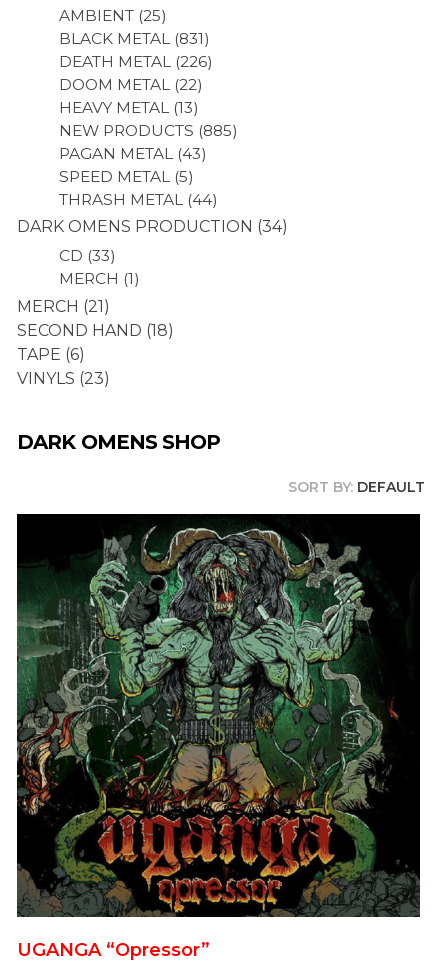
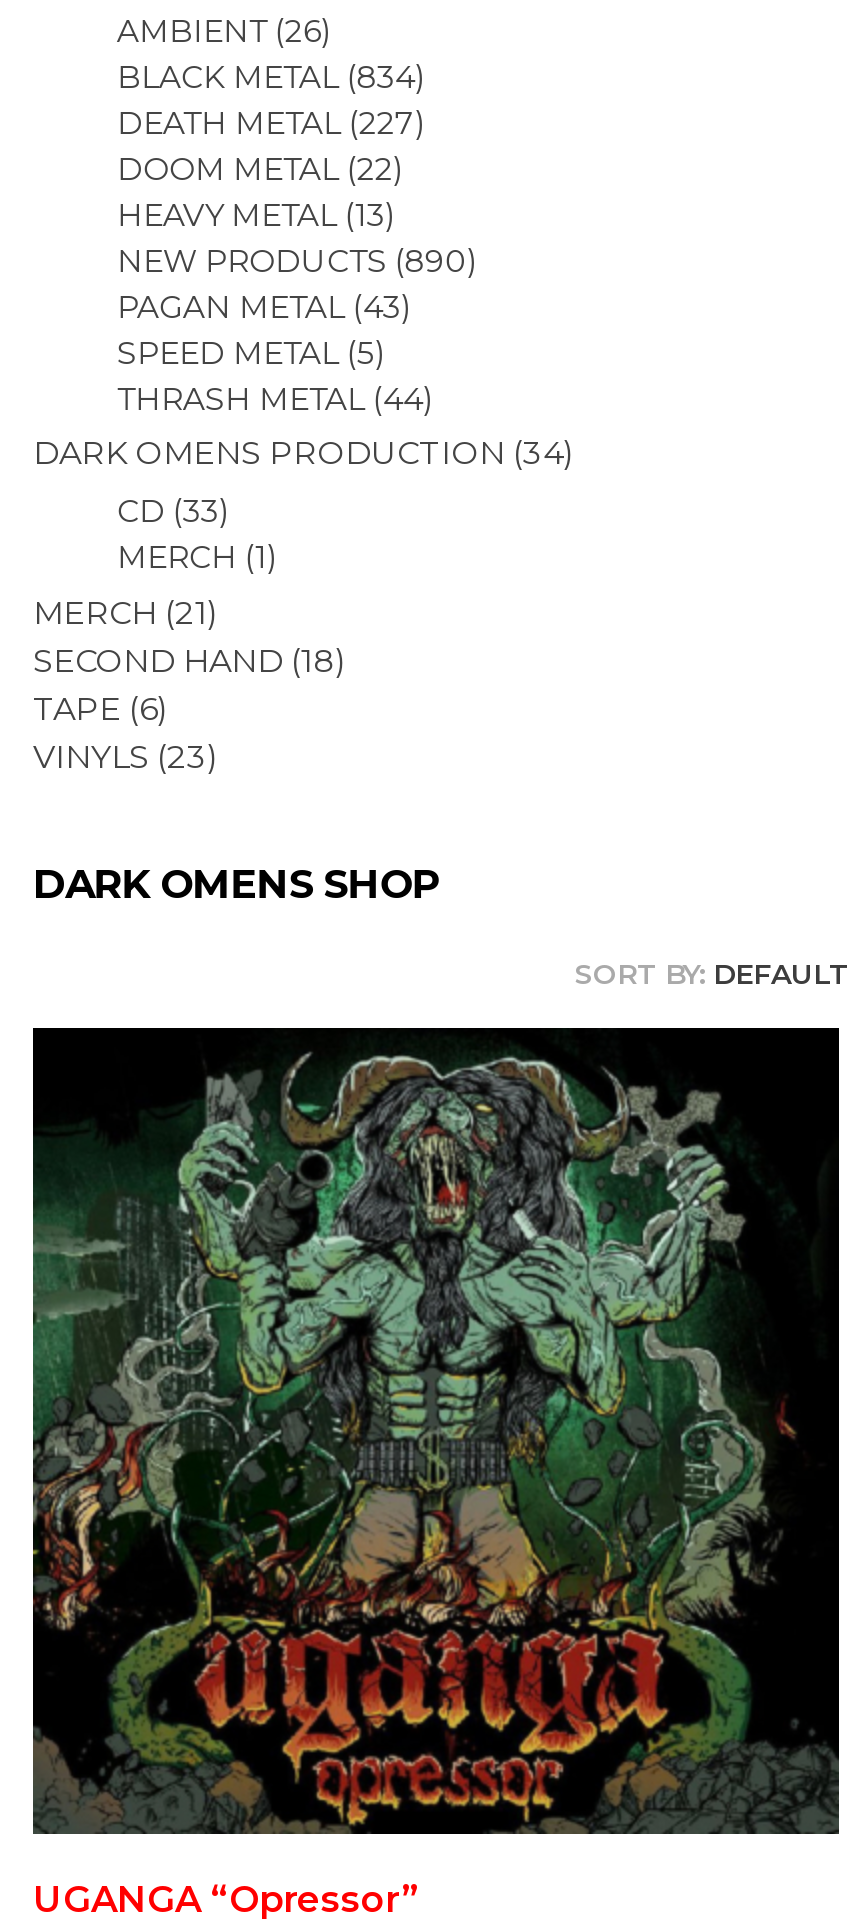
- AMBIENT 25
+ AMBIENT 26

- BLACK METAL 831
+ BLACK METAL 834

- DEATH METAL 226
+ DEATH METAL 227

- NEW PRODUCTS 885
+ NEW PRODUCTS 890
